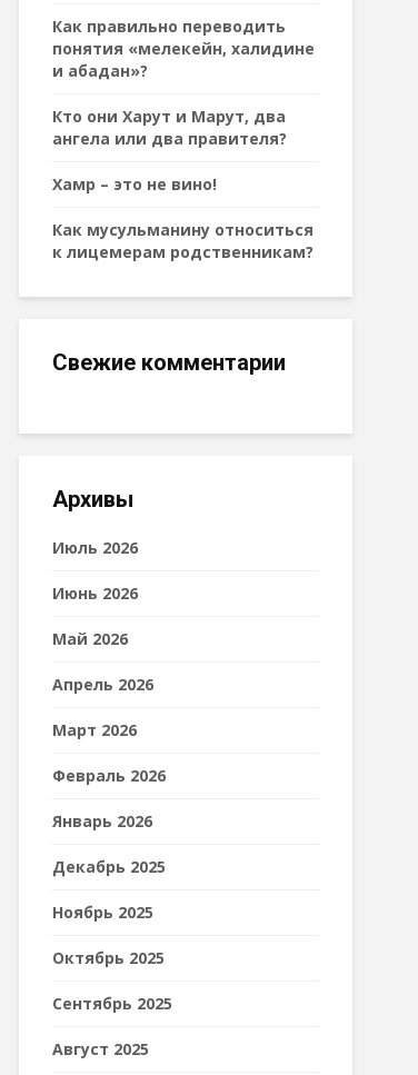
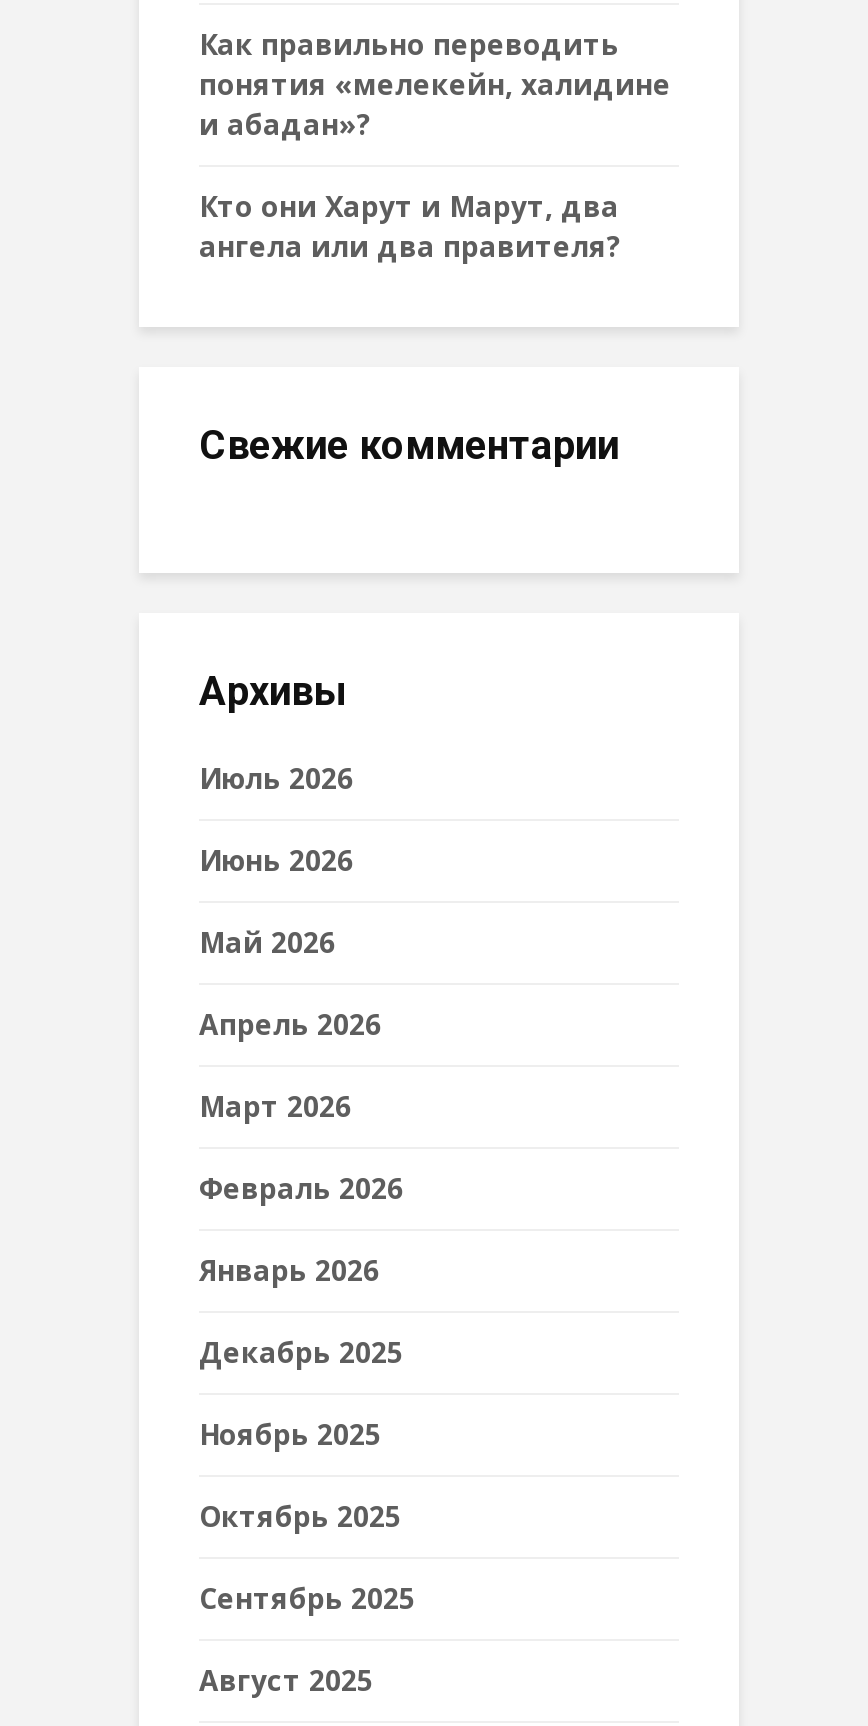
- Хамр – это не вино!
- Как мусульманину относиться
- к лицемерам родственникам?
